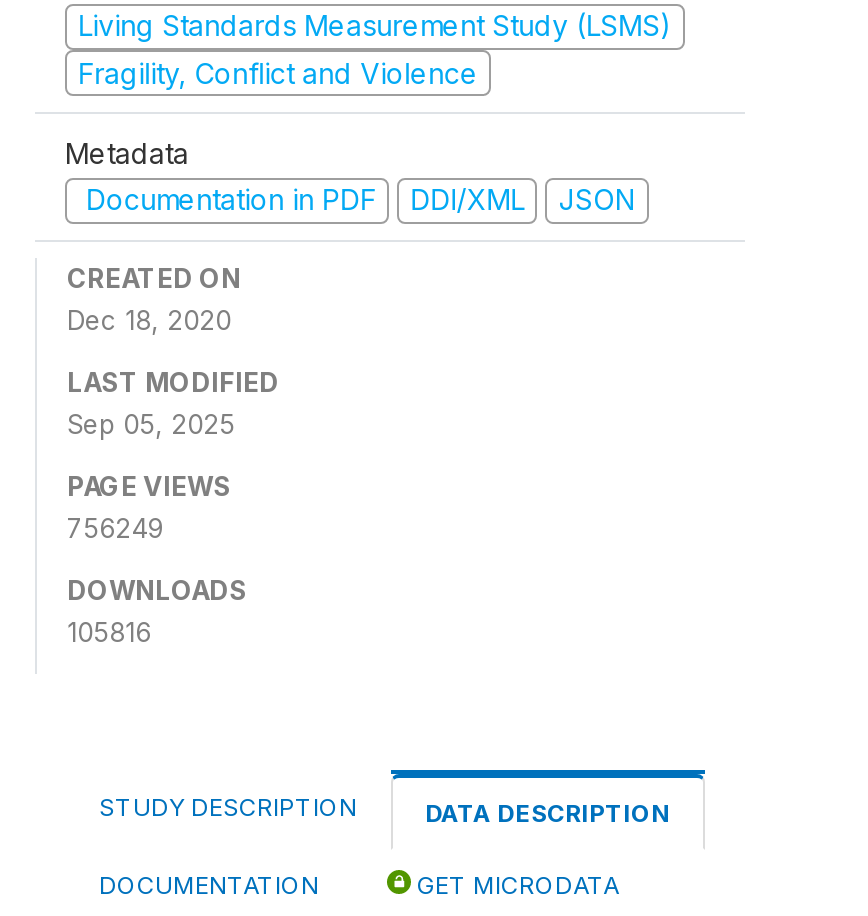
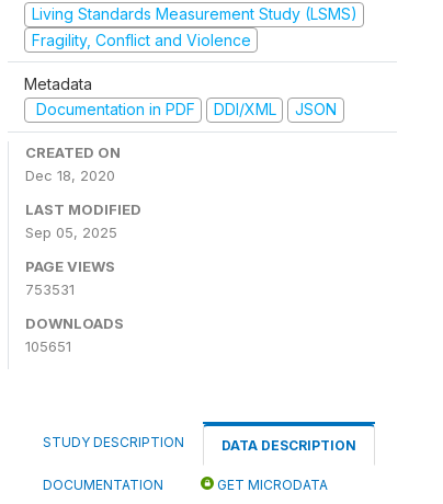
- 756249
+ 753531

- 105816
+ 105651
